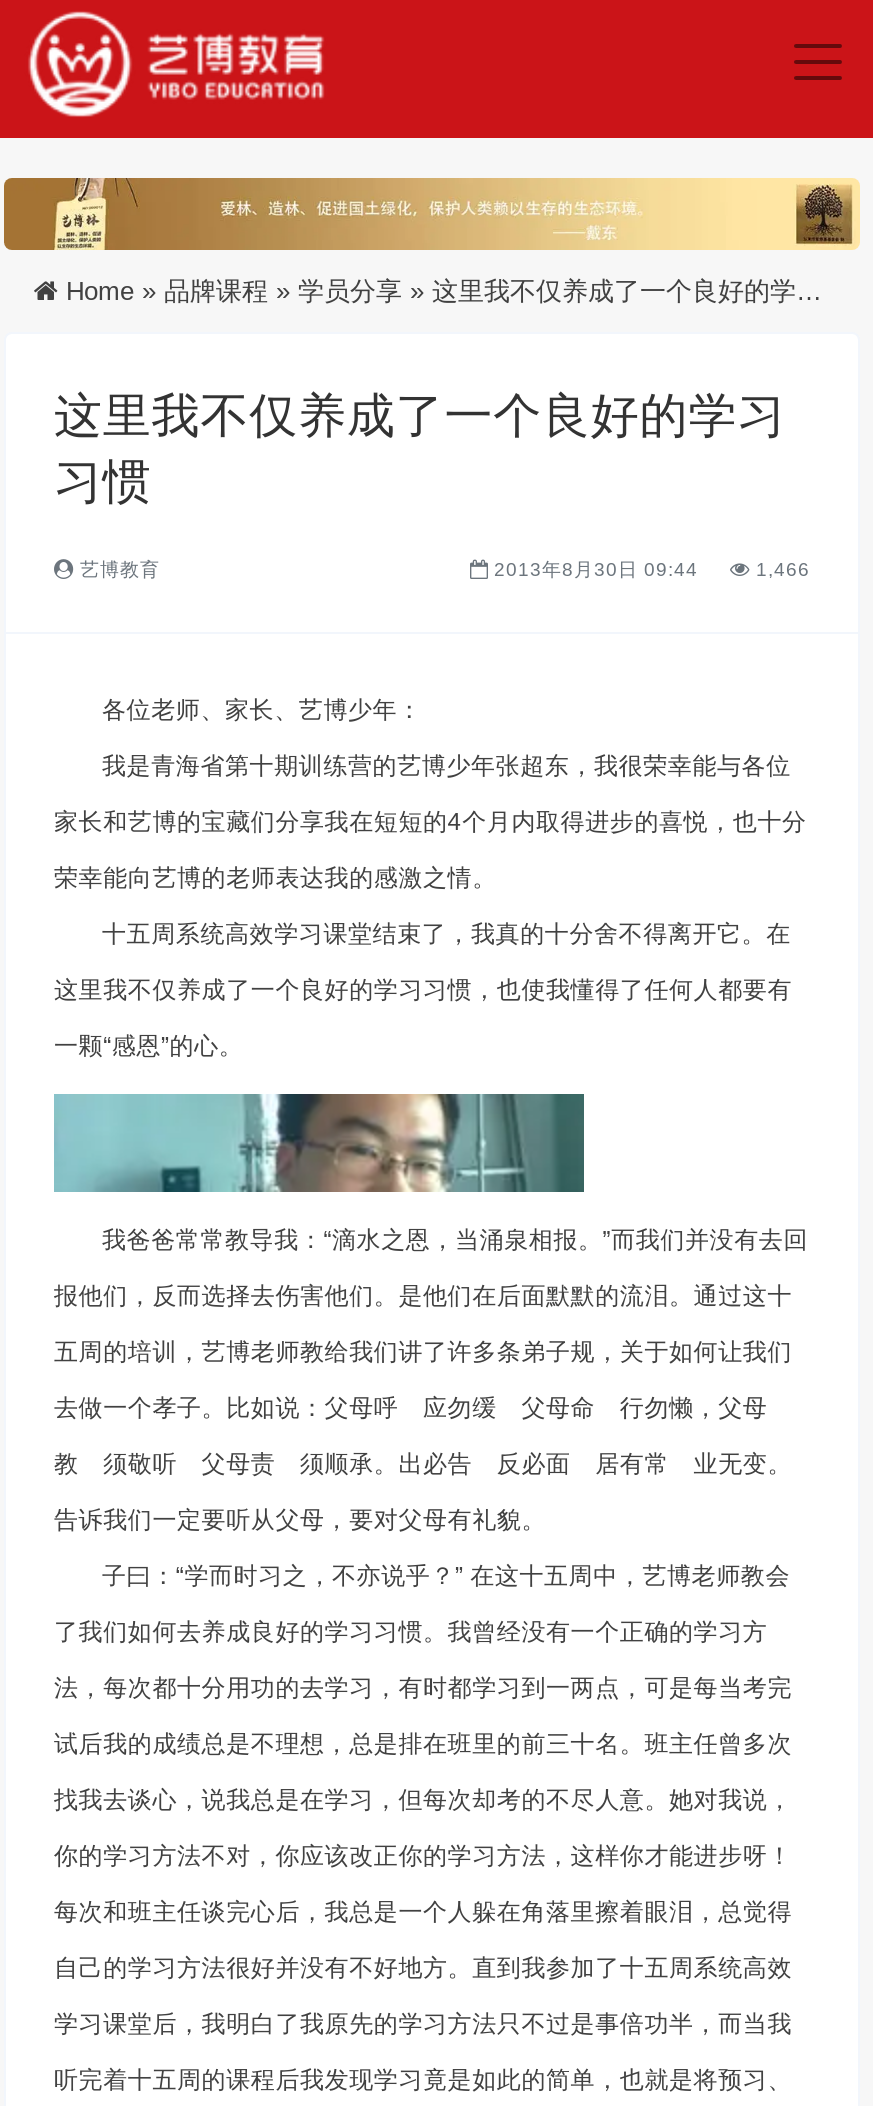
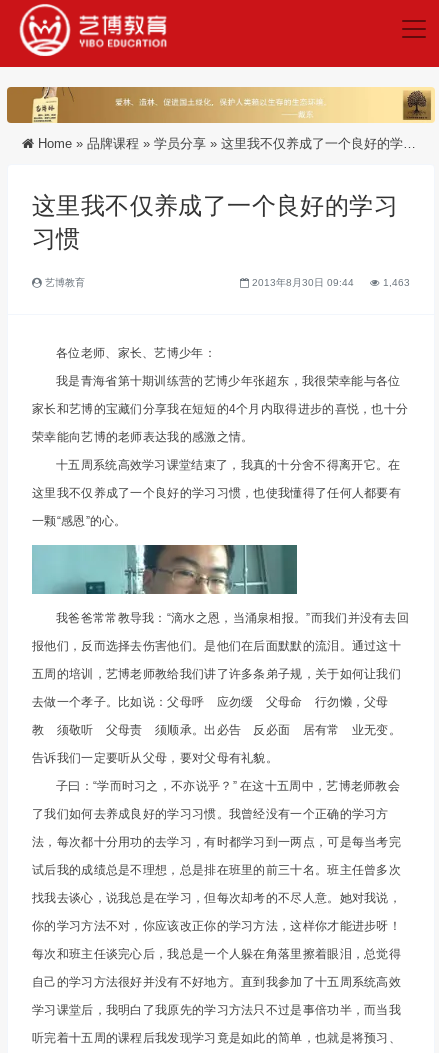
- 1,466
+ 1,463
